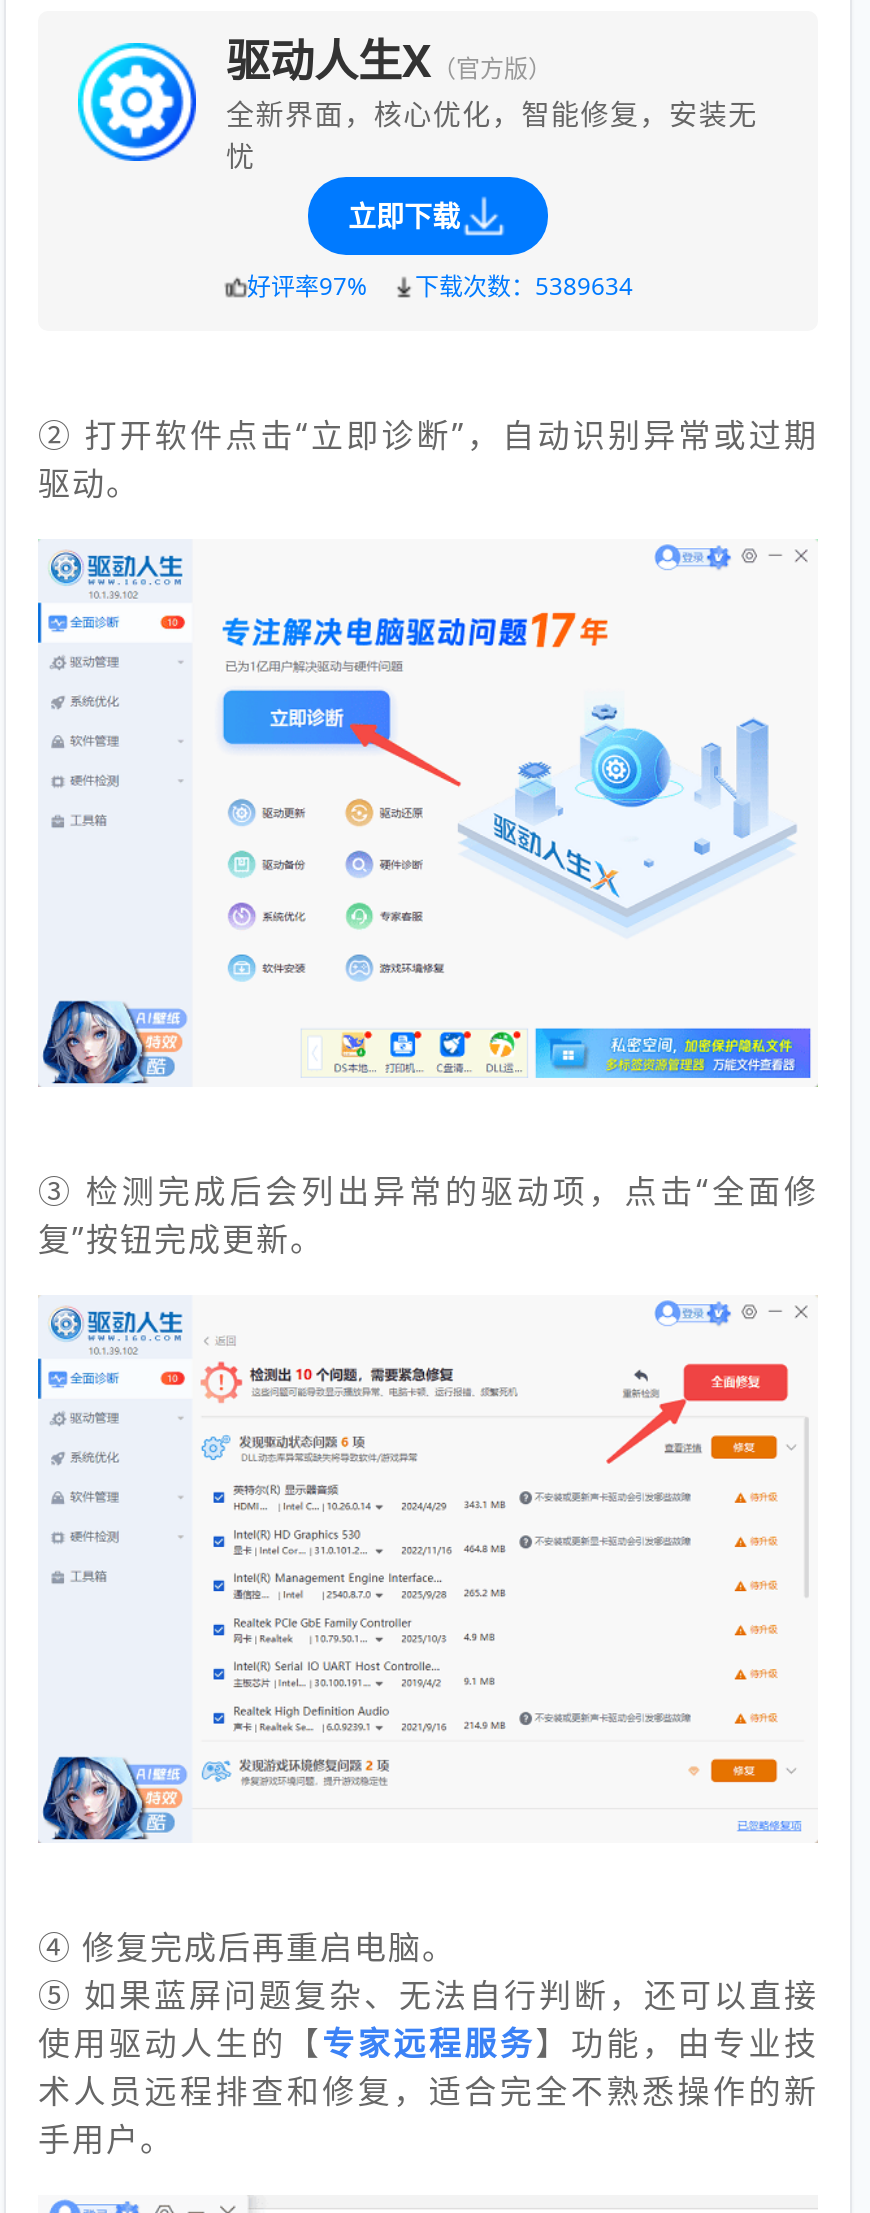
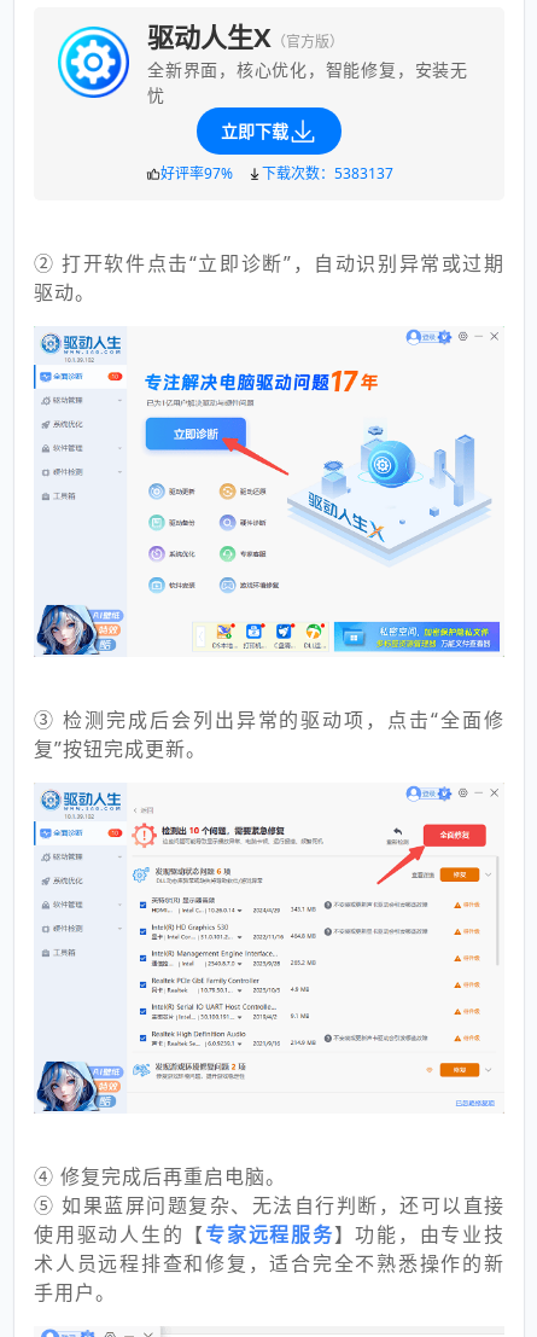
- 好评率97% 下载次数：5389634
+ 好评率97% 下载次数：5383137
